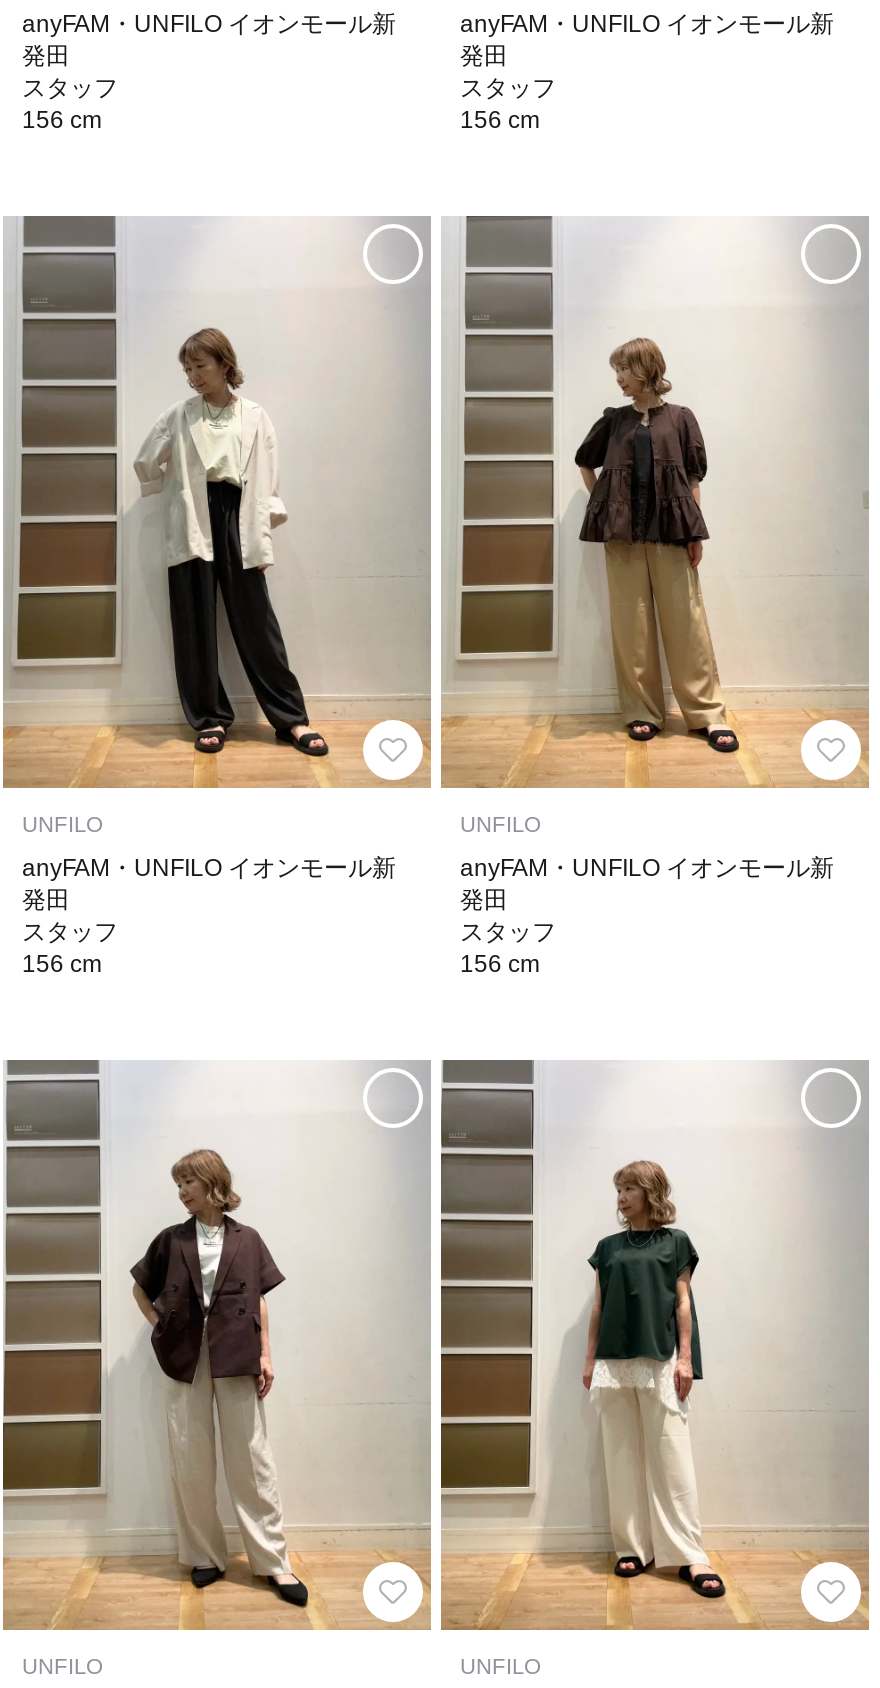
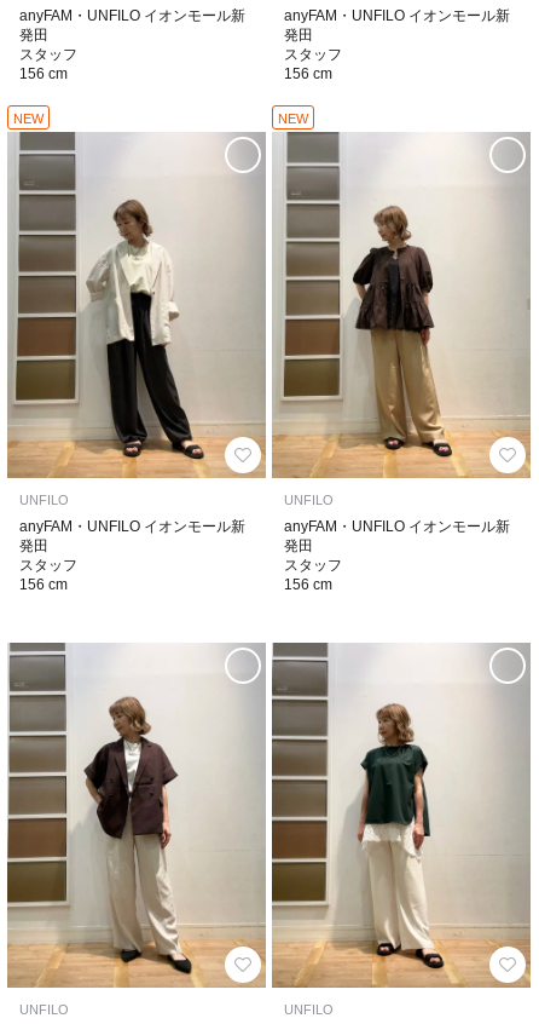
+ NEW

+ NEW
